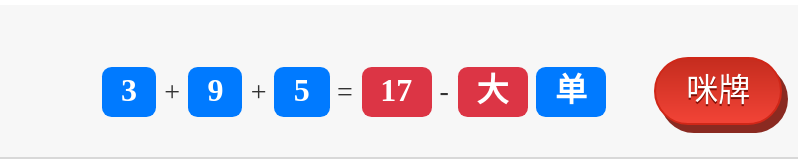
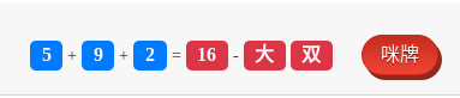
- 3
+ 5

- 5
+ 2

- 17
+ 16

- 单
+ 双
